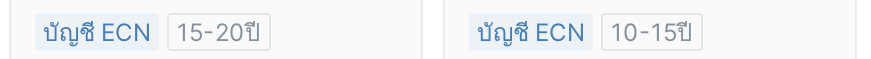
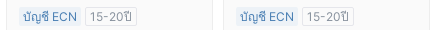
- บัญชี ECN 10-15ปี
+ บัญชี ECN 15-20ปี
